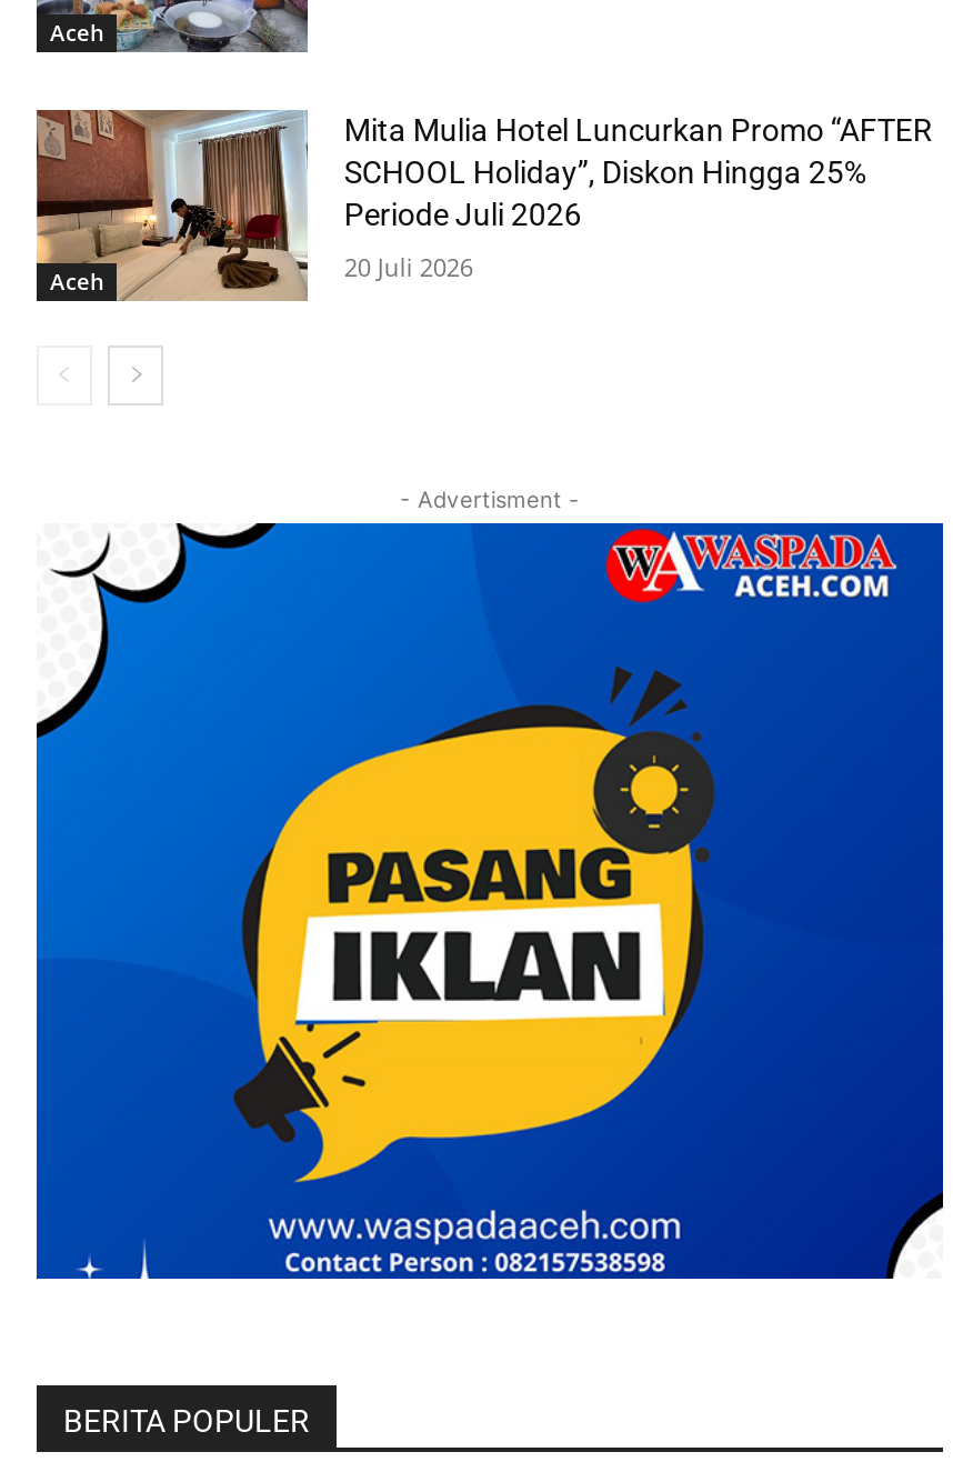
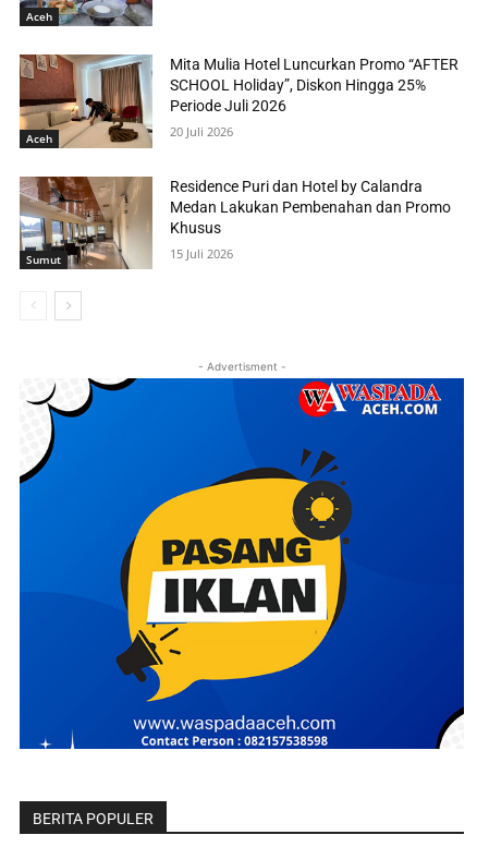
+ [image]
+ Sumut

+ Residence Puri dan Hotel by Calandra
+ Medan Lakukan Pembenahan dan Promo
+ Khusus
+ 15 Juli 2026
